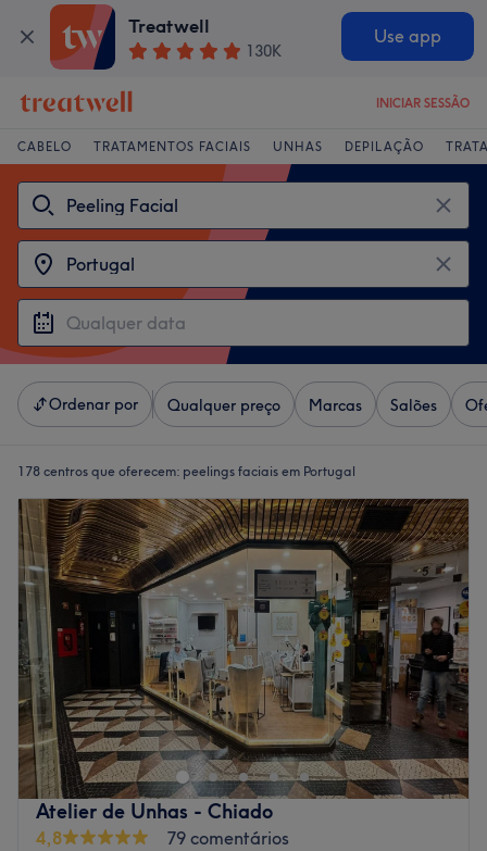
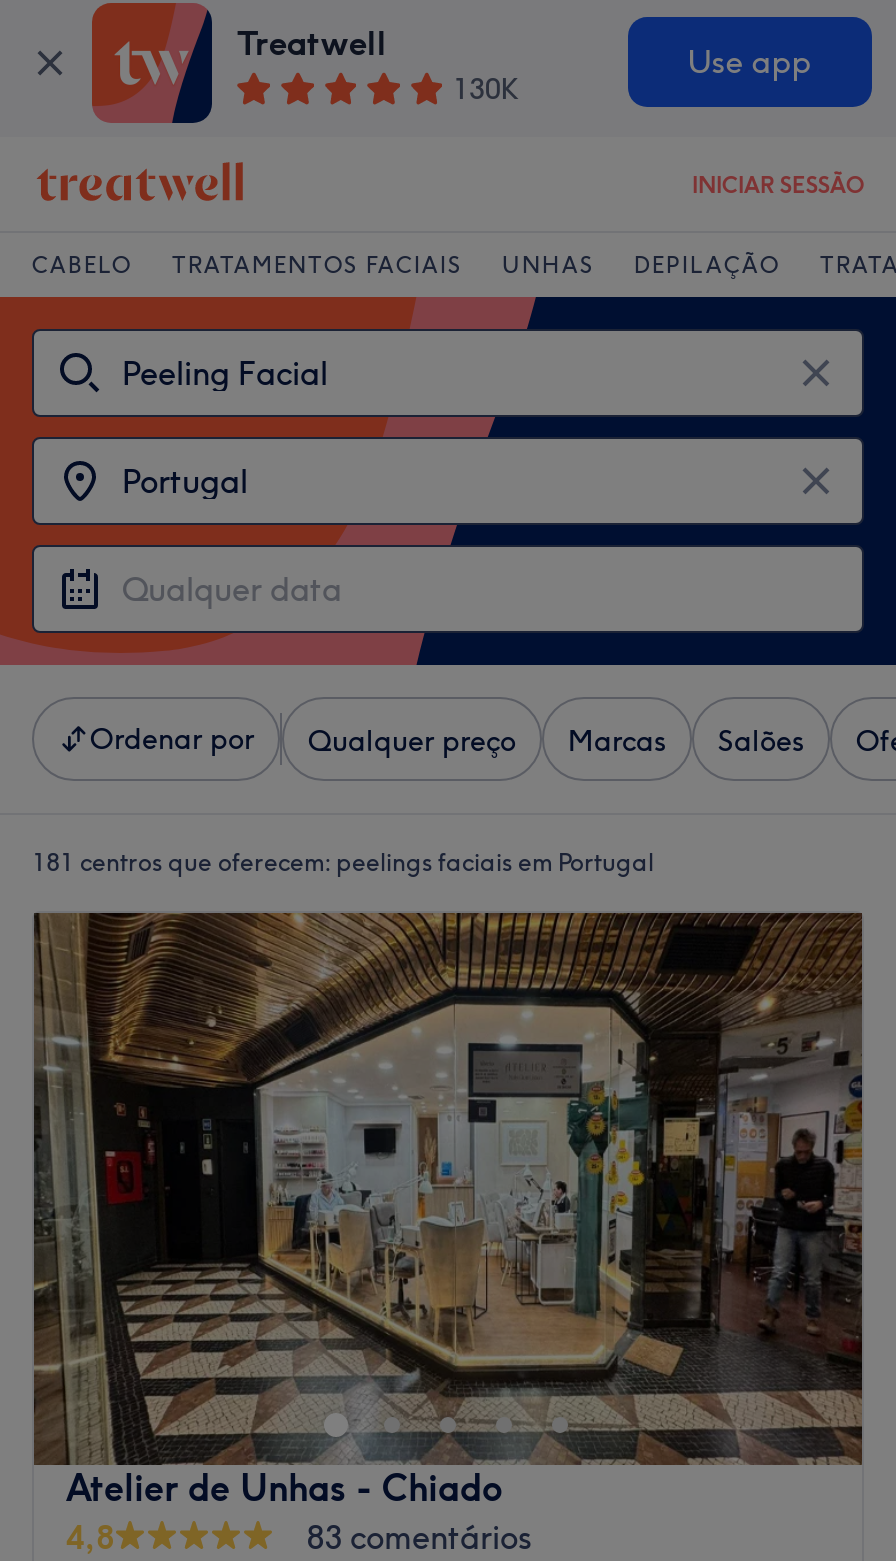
- 178 centros que oferecem: peelings faciais em Portugal
+ 181 centros que oferecem: peelings faciais em Portugal

- 79 comentários
+ 83 comentários
